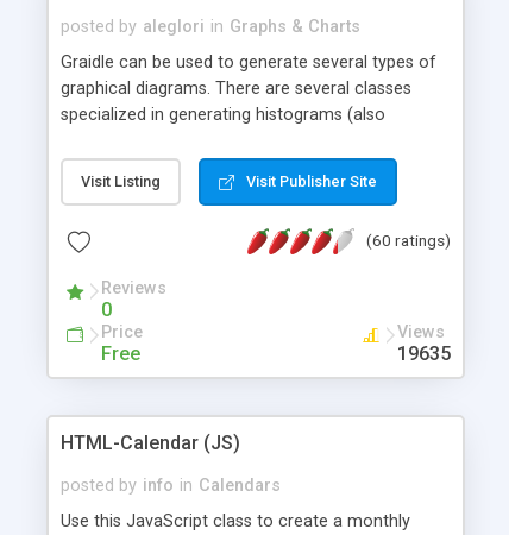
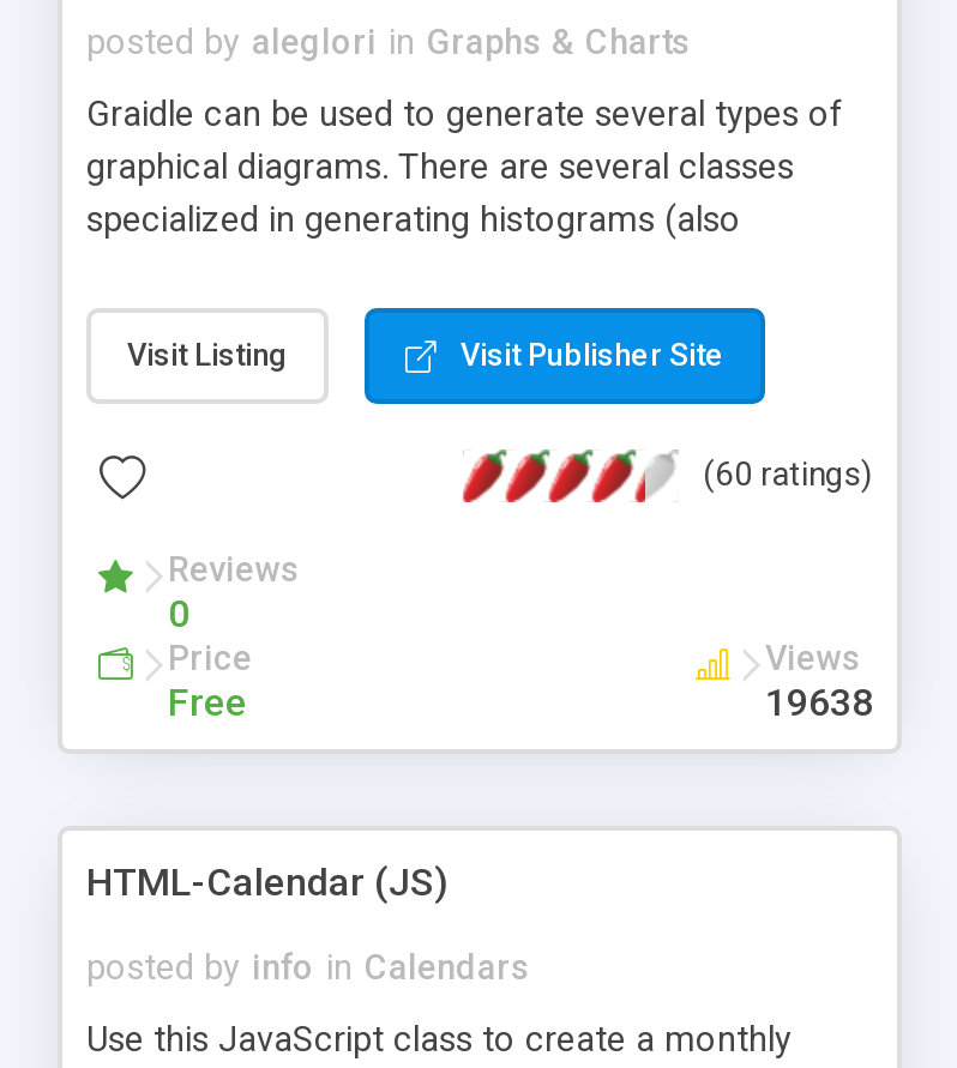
- 19635
+ 19638
